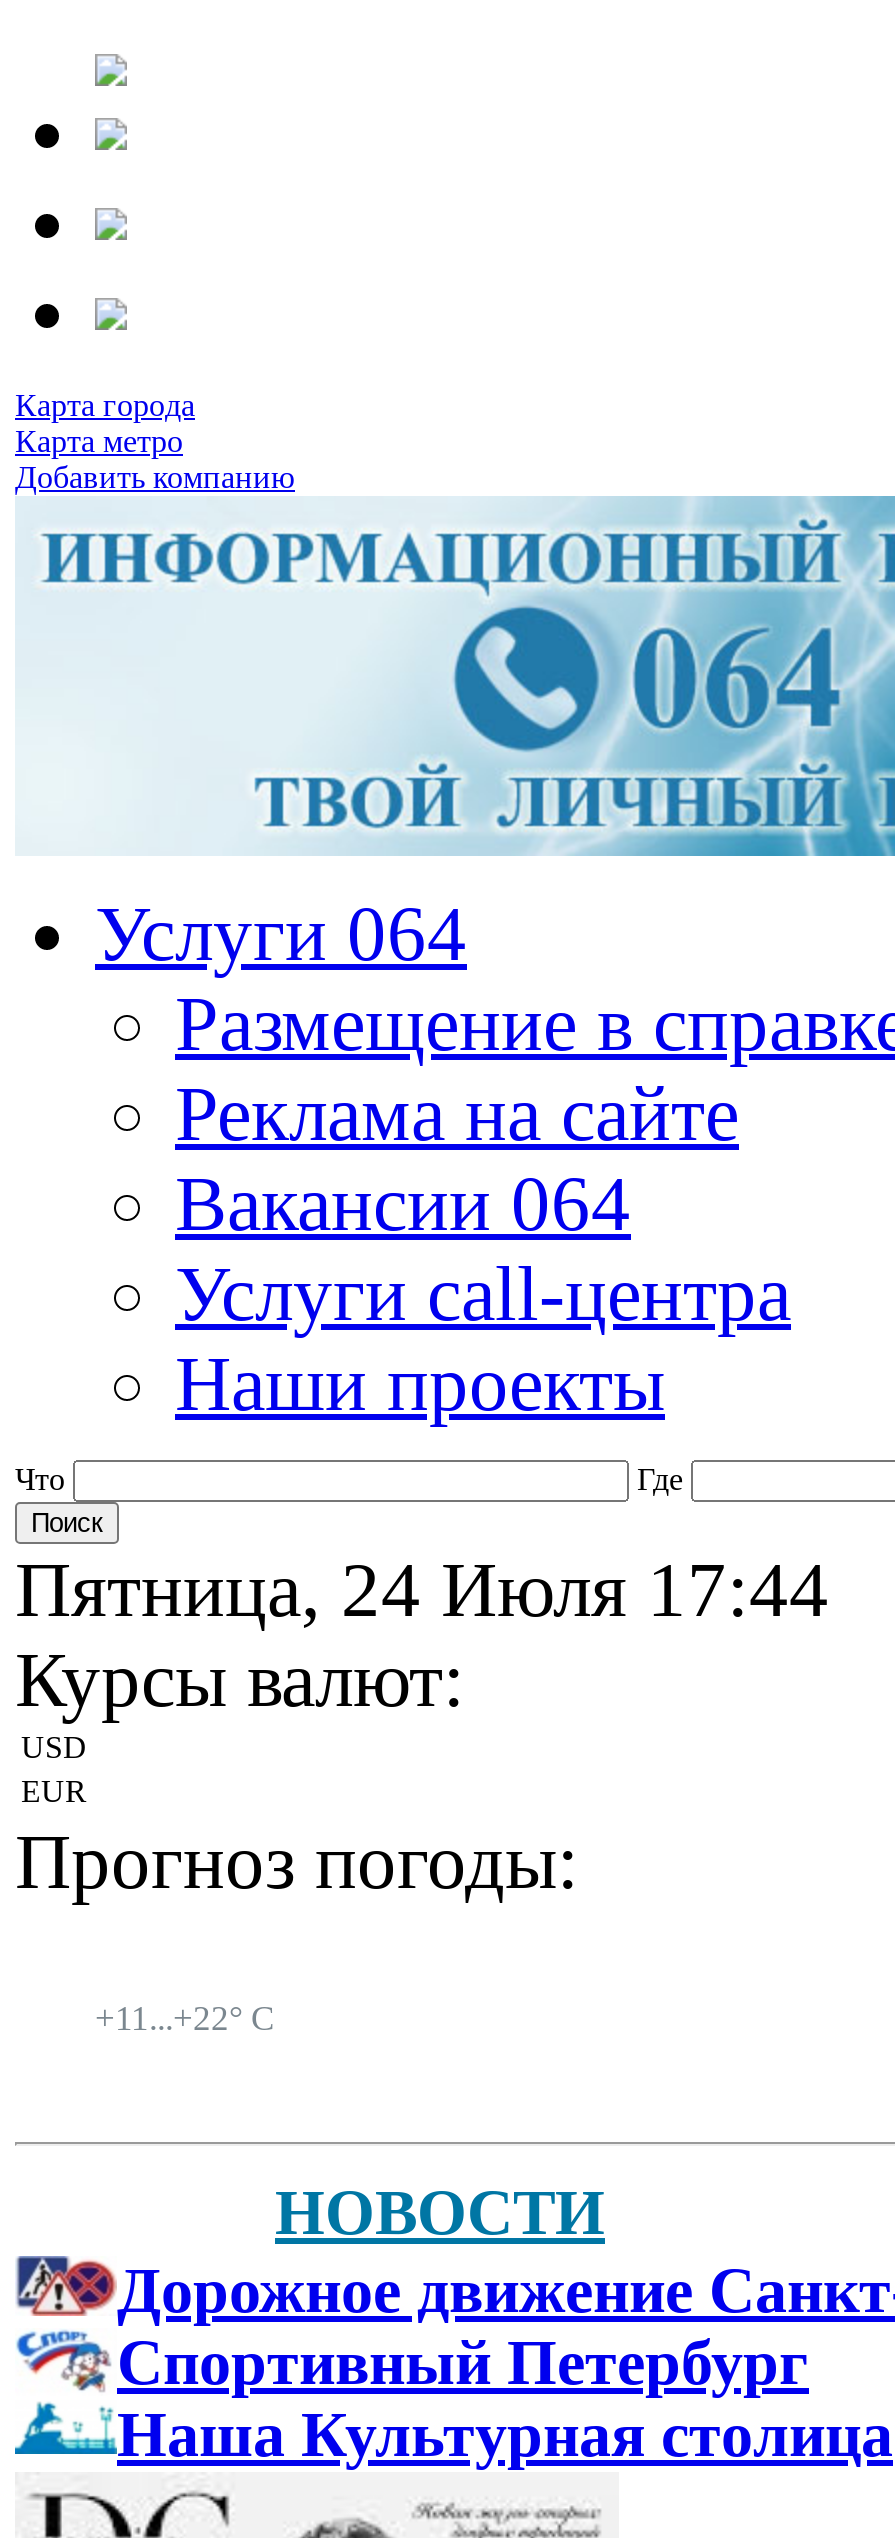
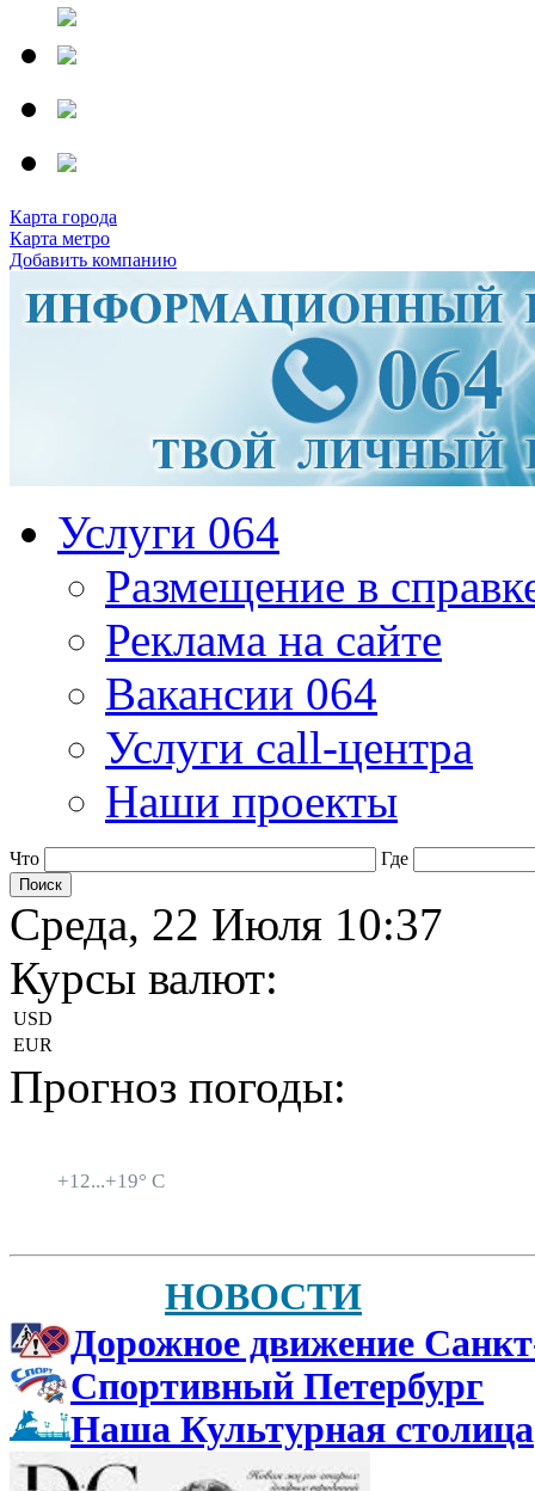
- Пятница, 24 Июля 17:44
+ Среда, 22 Июля 10:37

- +11...+22° C
+ +12...+19° C
